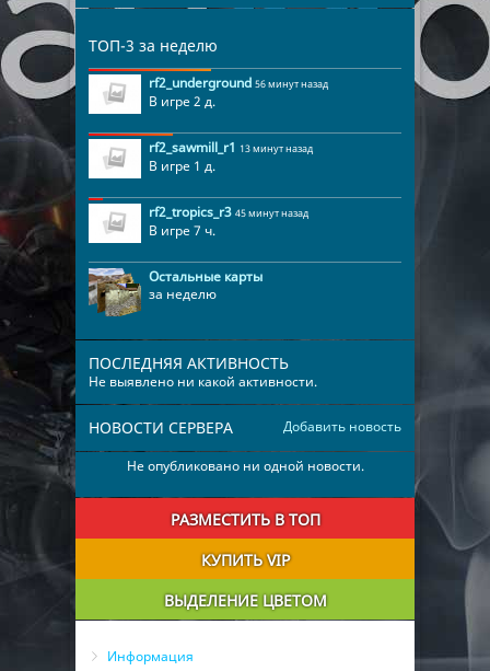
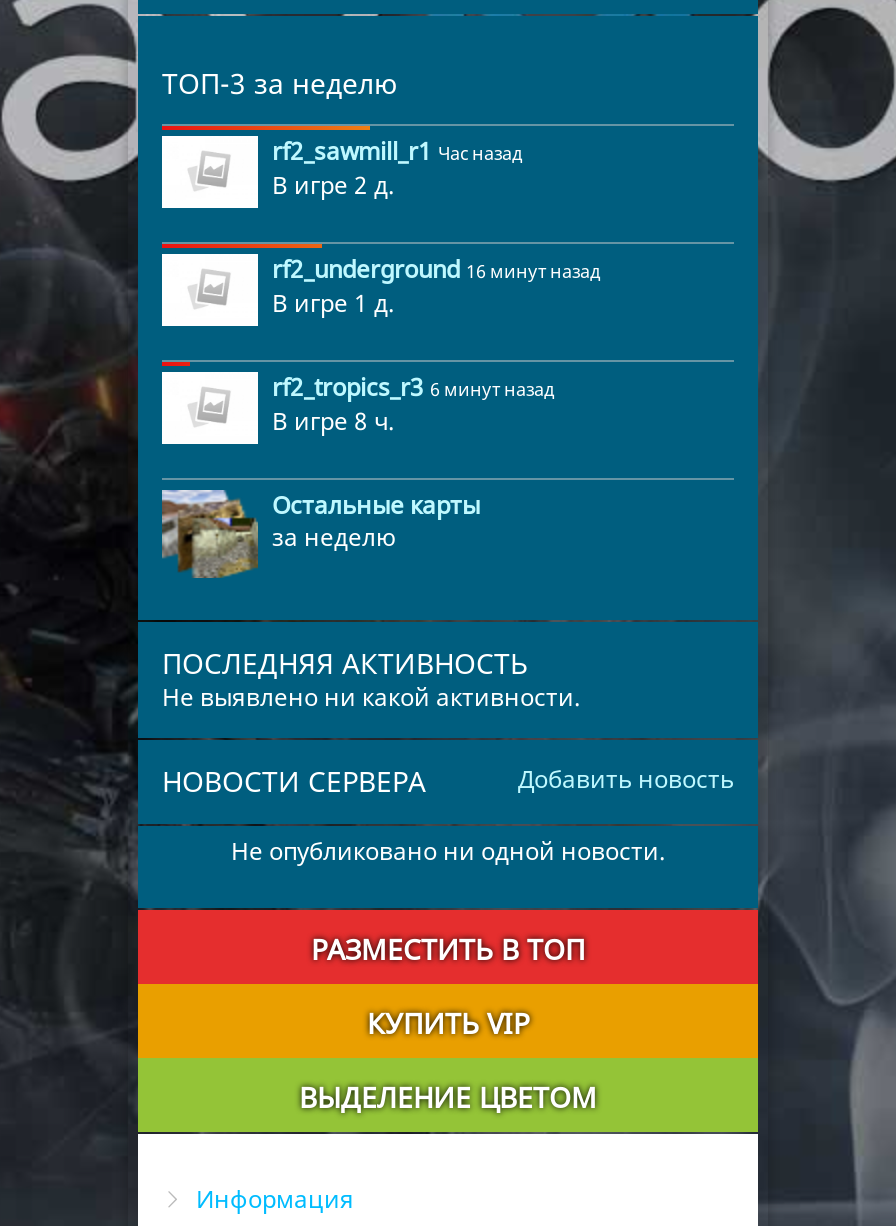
- rf2_underground 56 минут назад
+ rf2_sawmill_r1 Час назад

- rf2_sawmill_r1 13 минут назад
+ rf2_underground 16 минут назад

- rf2_tropics_r3 45 минут назад
+ rf2_tropics_r3 6 минут назад

- В игре 7 ч.
+ В игре 8 ч.
